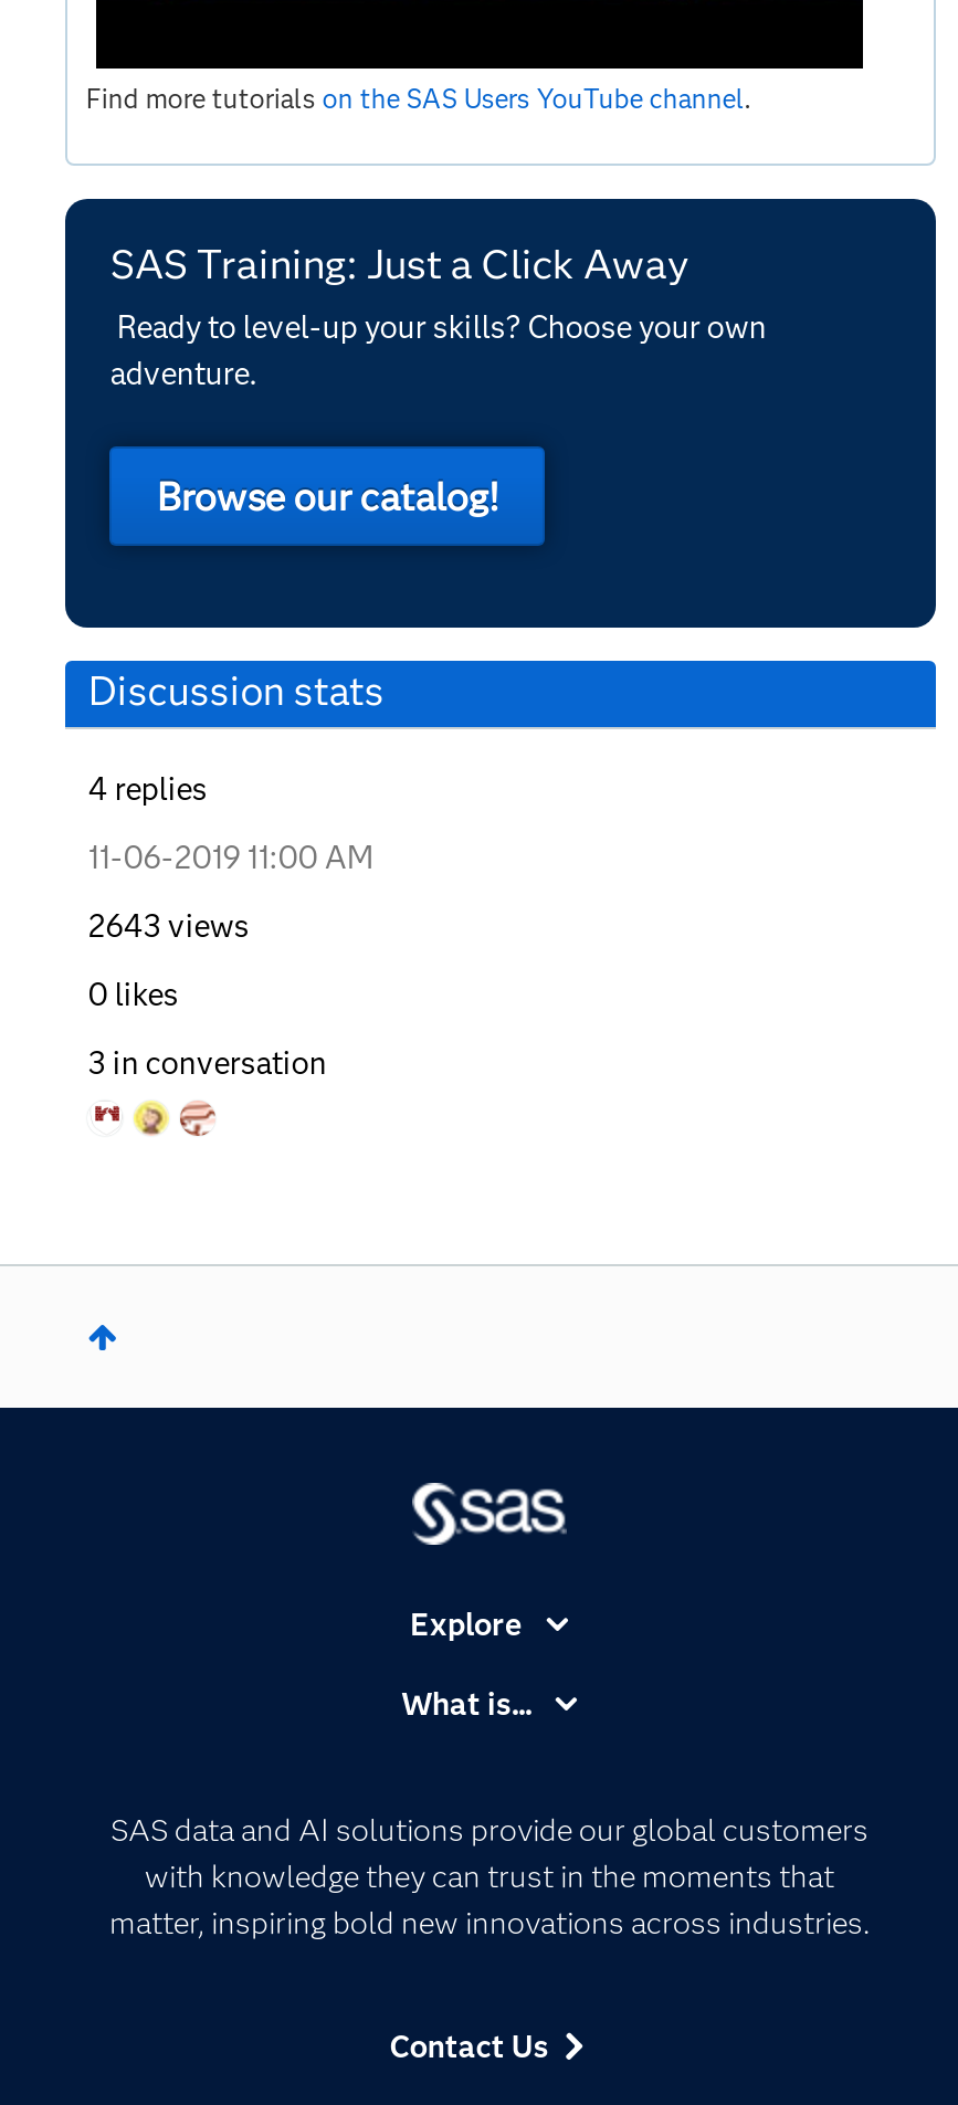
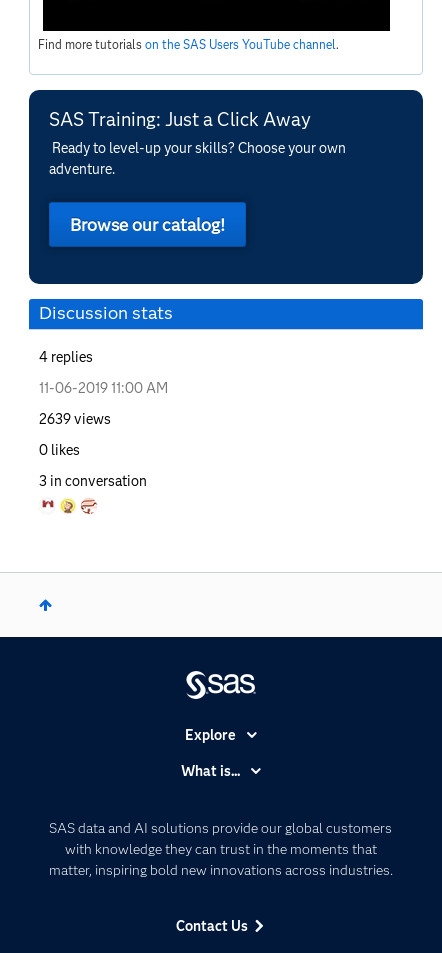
- 2643 views
+ 2639 views
